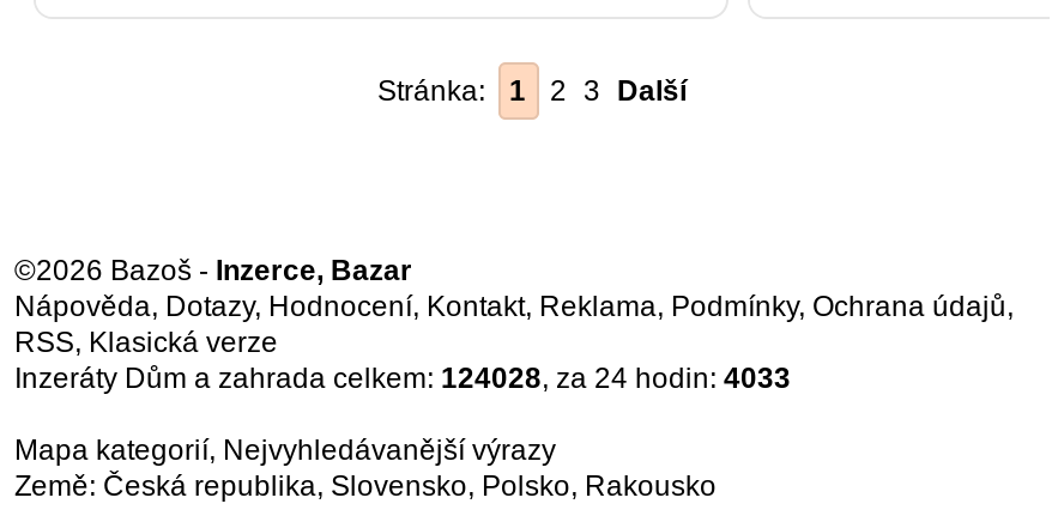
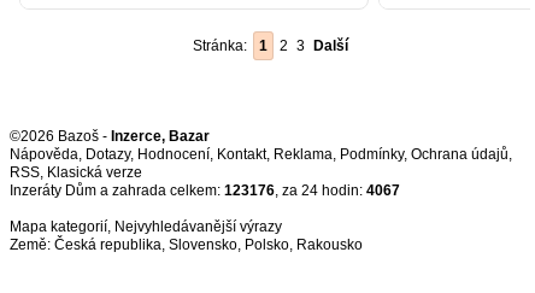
- Inzeráty Dům a zahrada celkem: 124028, za 24 hodin: 4033
+ Inzeráty Dům a zahrada celkem: 123176, za 24 hodin: 4067
